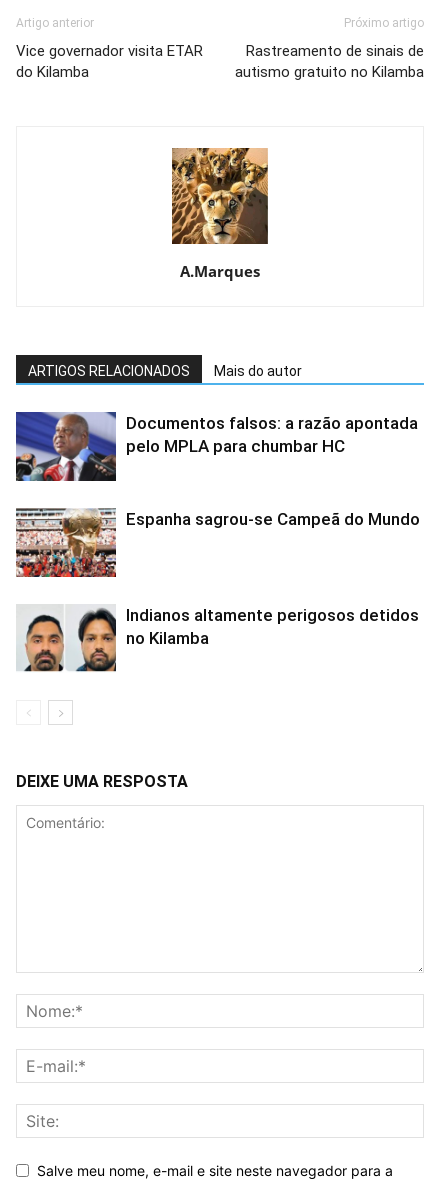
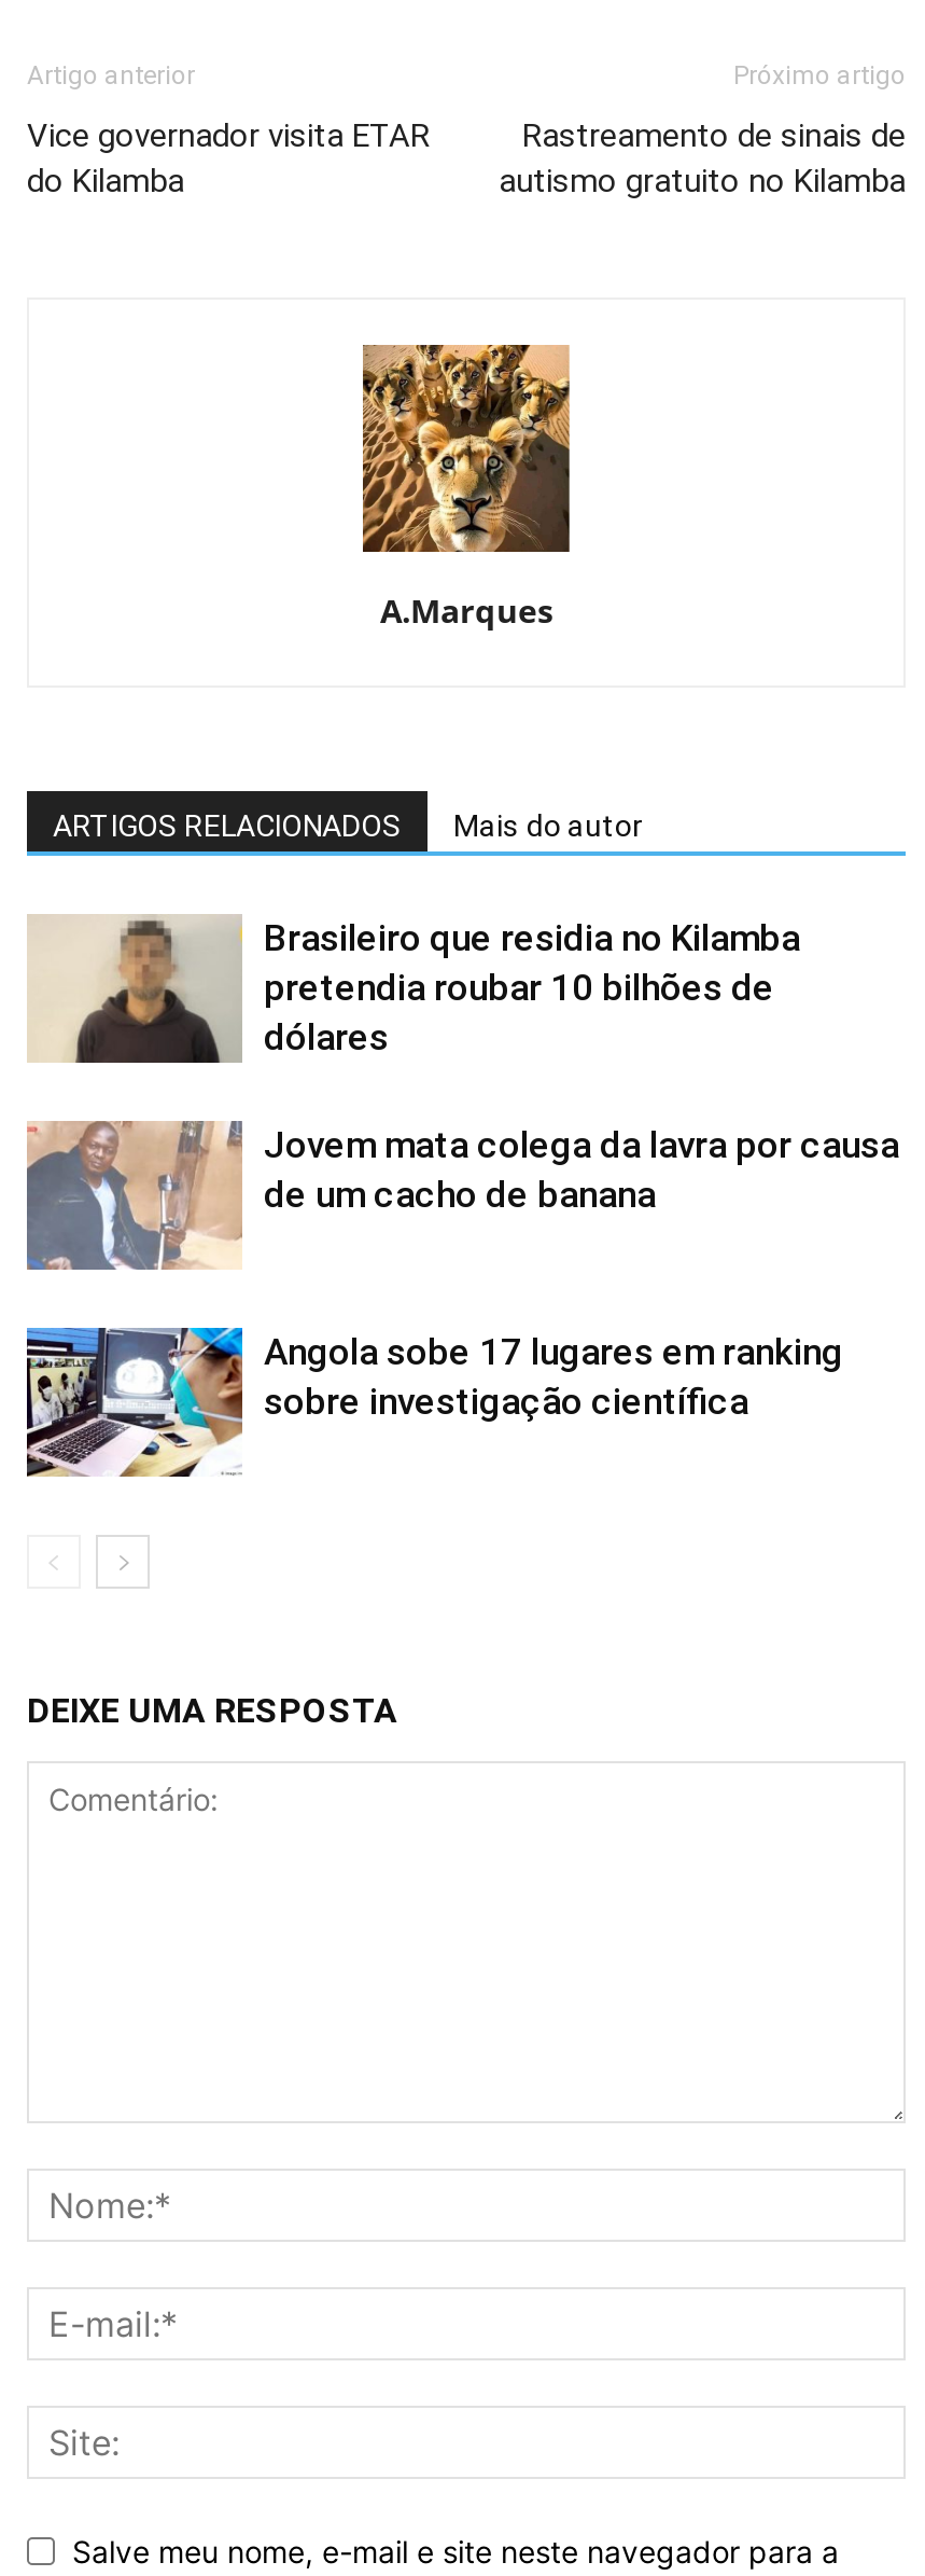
- [image]
- Documentos falsos: a razão apontada
- pelo MPLA para chumbar HC
+ [image]
+ Brasileiro que residia no Kilamba
+ pretendia roubar 10 bilhões de
+ dólares

- [image]
- Espanha sagrou-se Campeã do Mundo
+ [image]
+ Jovem mata colega da lavra por causa
+ de um cacho de banana

- [image]
- Indianos altamente perigosos detidos
- no Kilamba
+ [image]
+ Angola sobe 17 lugares em ranking
+ sobre investigação científica
